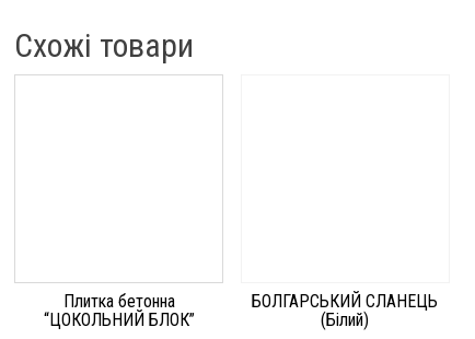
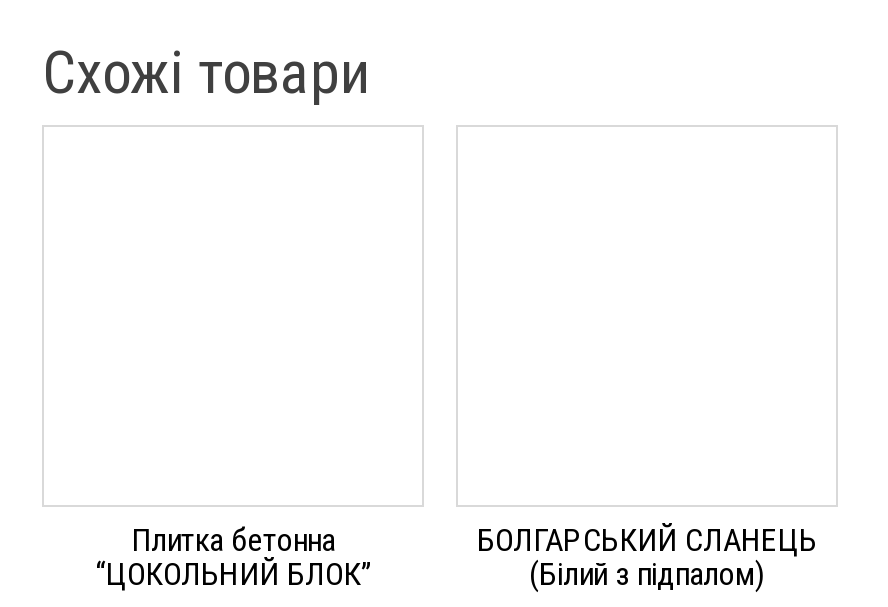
- (Білий)
+ (Білий з підпалом)
